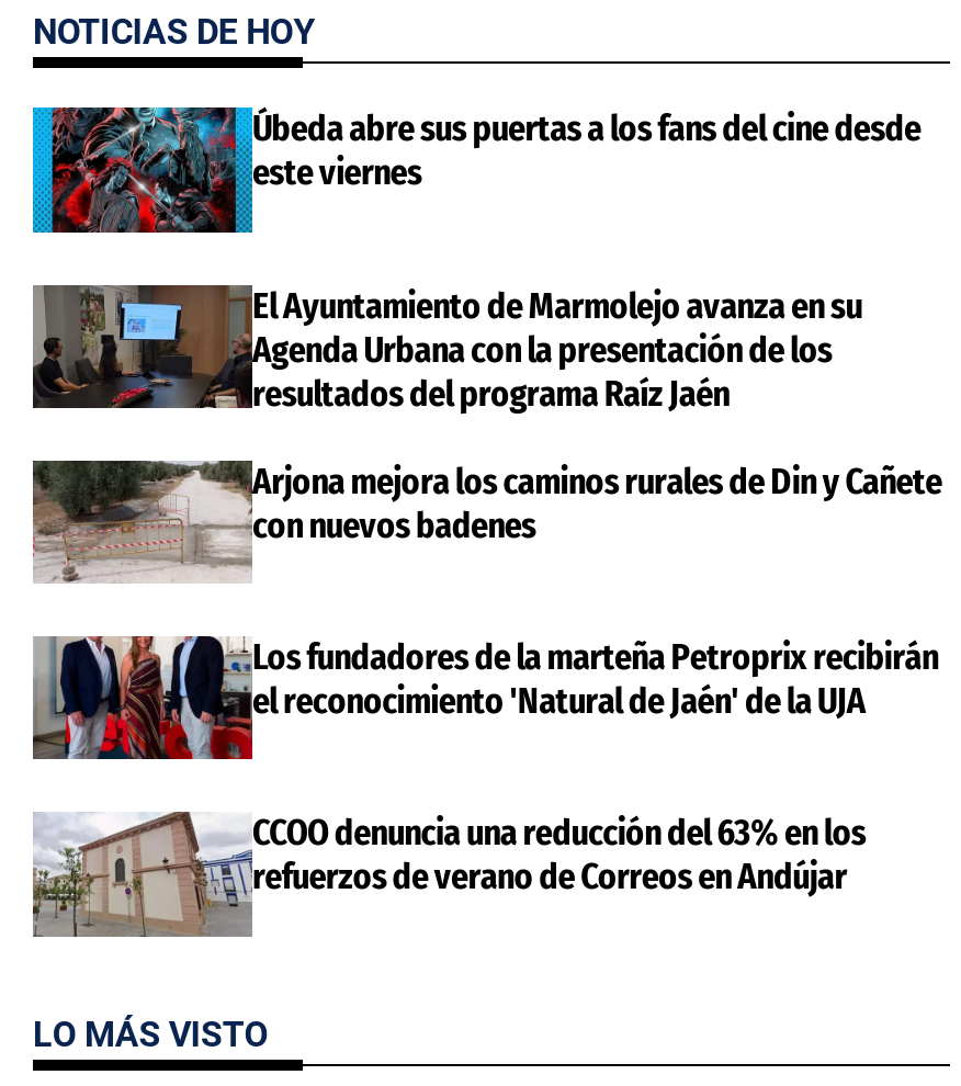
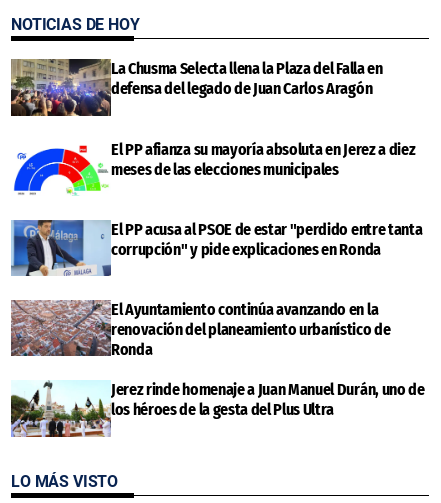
- [image]
- Úbeda abre sus puertas a los fans del cine desde
- este viernes
+ [image]
+ La Chusma Selecta llena la Plaza del Falla en
+ defensa del legado de Juan Carlos Aragón

- [image]
- El Ayuntamiento de Marmolejo avanza en su
- Agenda Urbana con la presentación de los
- resultados del programa Raíz Jaén
+ [image]
+ El PP afianza su mayoría absoluta en Jerez a diez
+ meses de las elecciones municipales

- [image]
- Arjona mejora los caminos rurales de Din y Cañete
- con nuevos badenes
+ [image]
+ El PP acusa al PSOE de estar "perdido entre tanta
+ corrupción" y pide explicaciones en Ronda

- [image]
- Los fundadores de la marteña Petroprix recibirán
- el reconocimiento 'Natural de Jaén' de la UJA
+ [image]
+ El Ayuntamiento continúa avanzando en la
+ renovación del planeamiento urbanístico de
+ Ronda

- [image]
- CCOO denuncia una reducción del 63% en los
- refuerzos de verano de Correos en Andújar
+ [image]
+ Jerez rinde homenaje a Juan Manuel Durán, uno de
+ los héroes de la gesta del Plus Ultra
